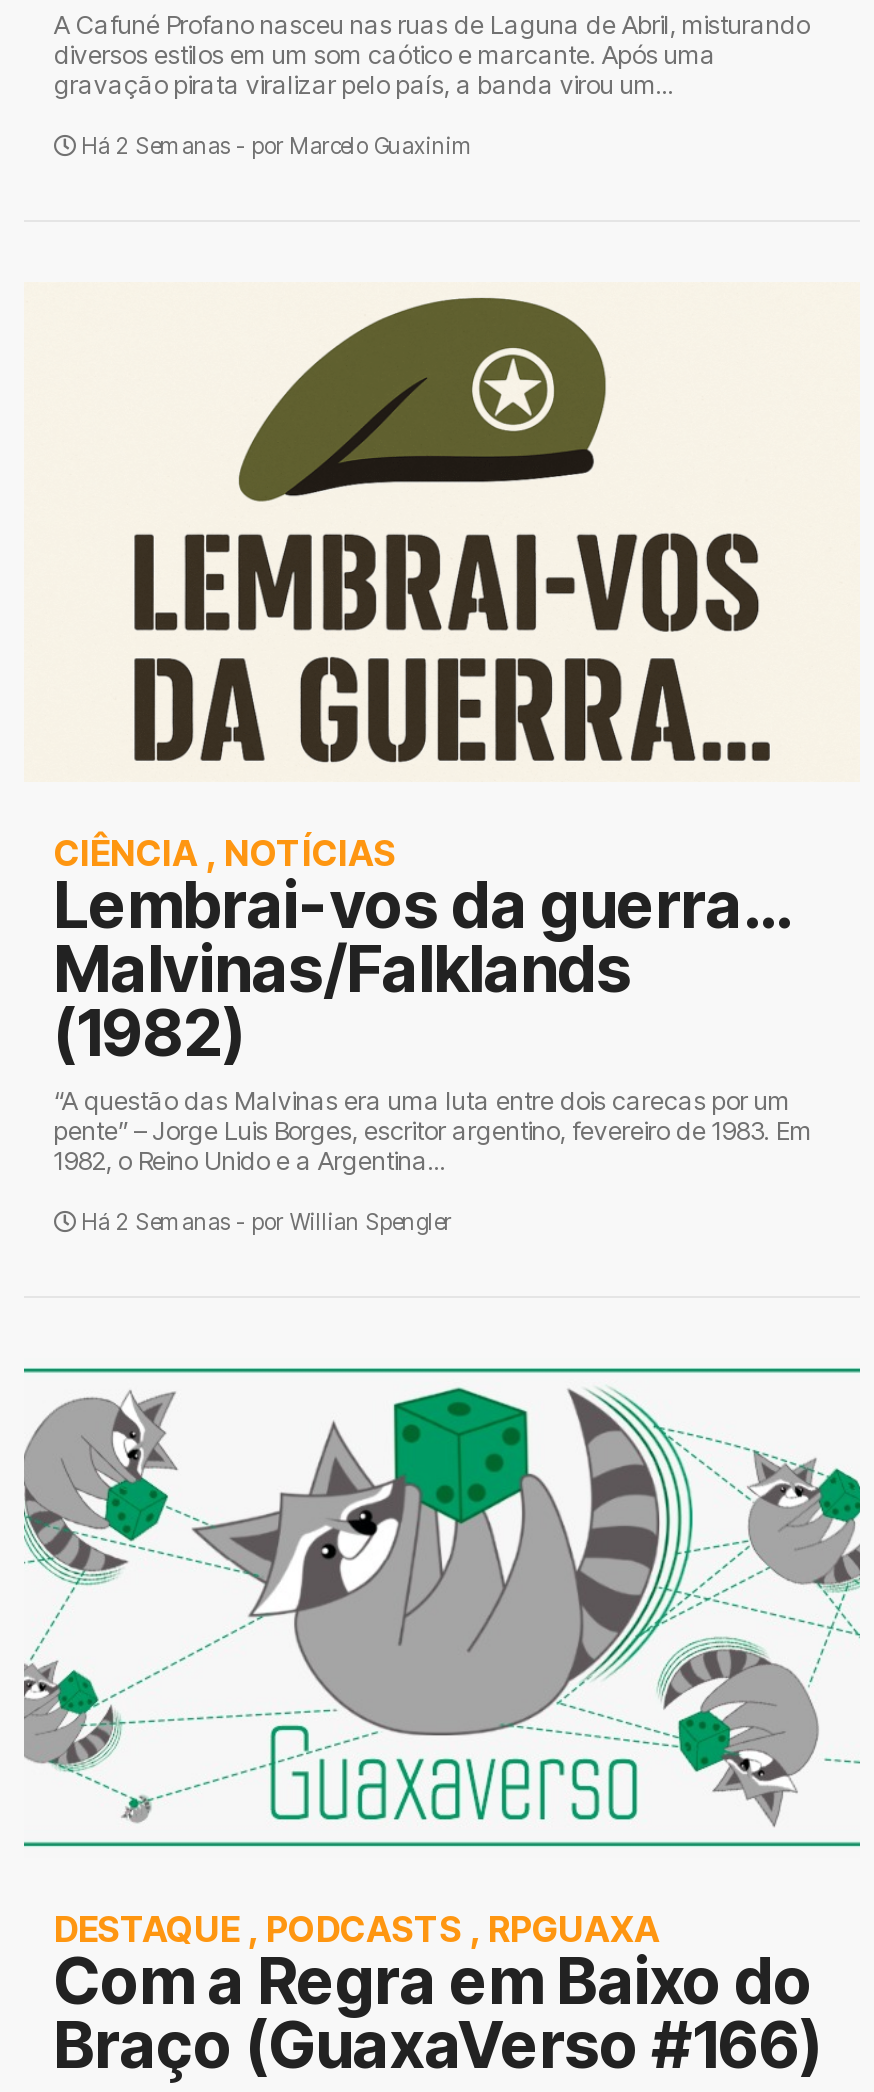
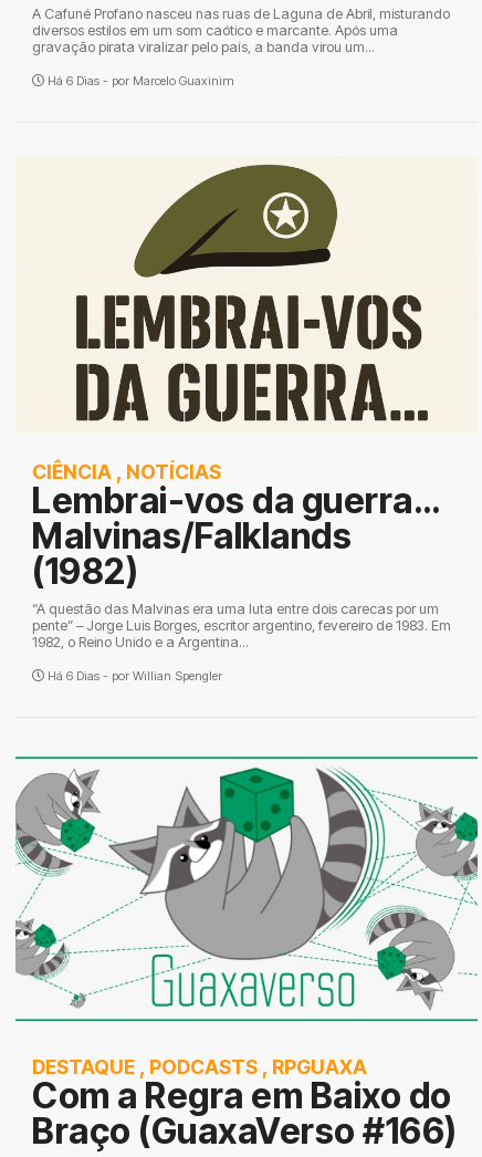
- Há 2 Semanas - por Marcelo Guaxinim
+ Há 6 Dias - por Marcelo Guaxinim

- Há 2 Semanas - por Willian Spengler
+ Há 6 Dias - por Willian Spengler
